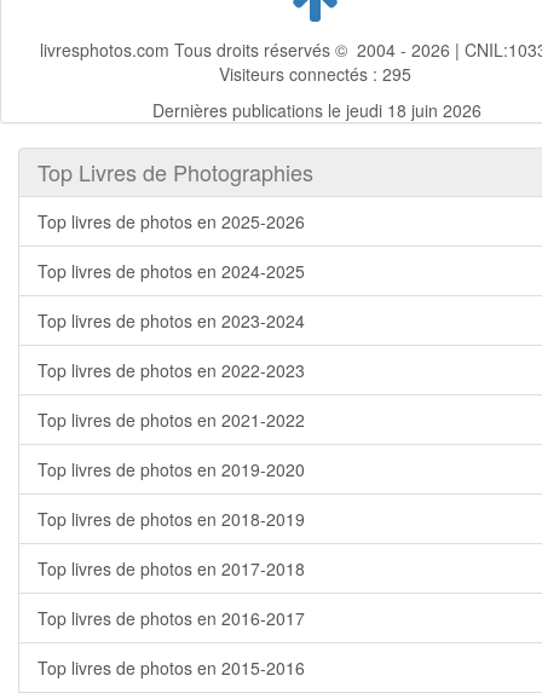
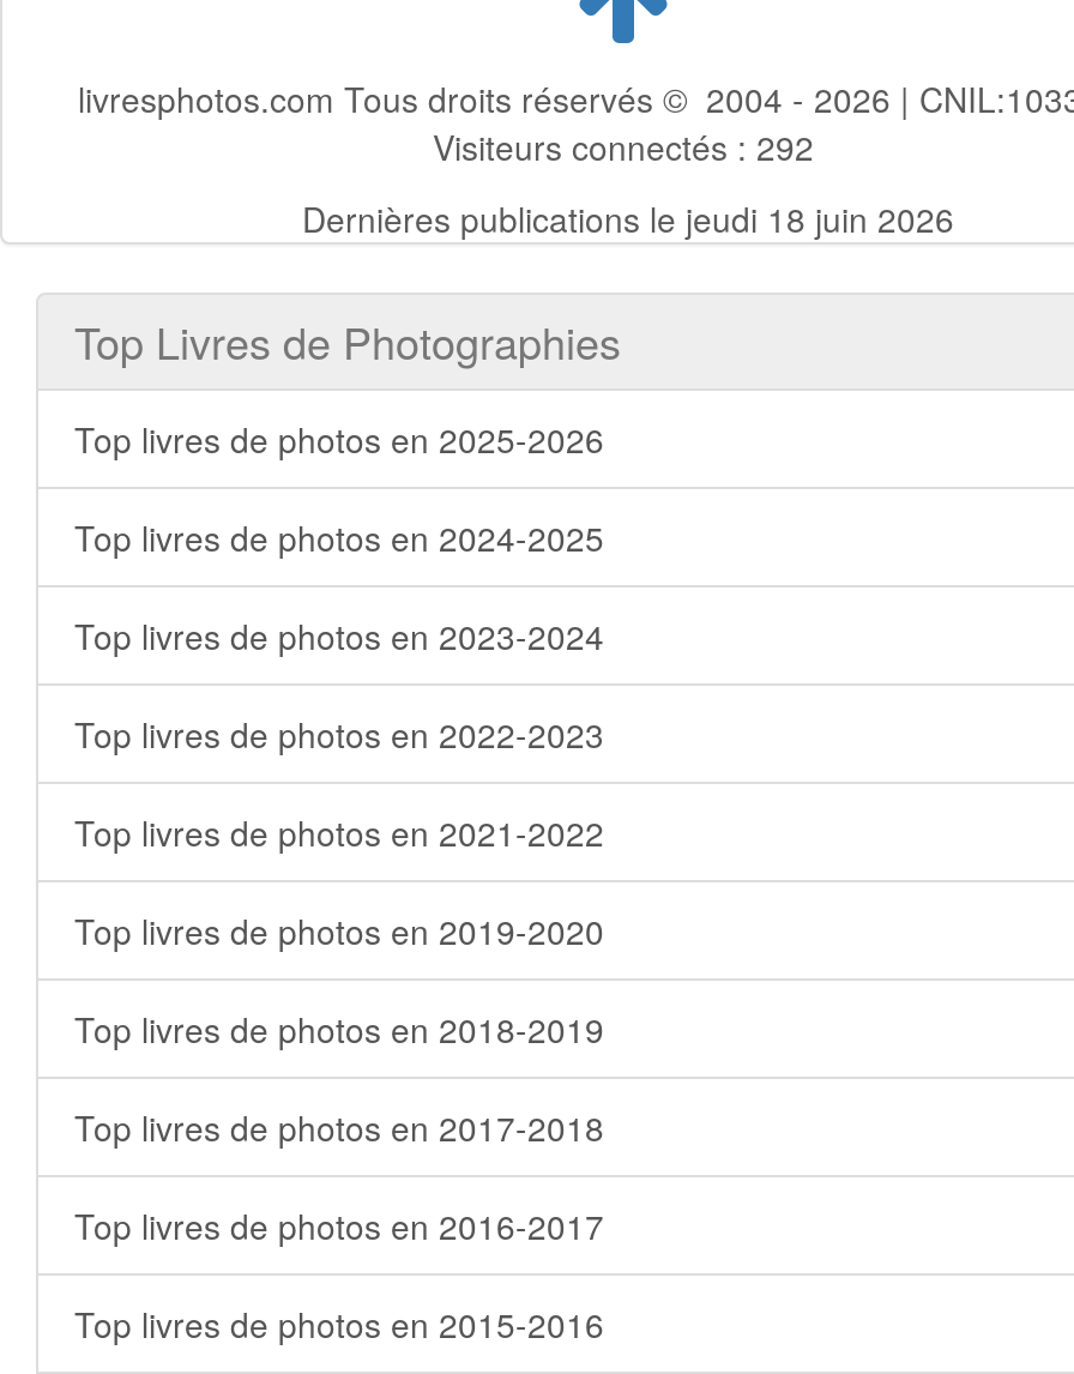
- Visiteurs connectés : 295
+ Visiteurs connectés : 292
